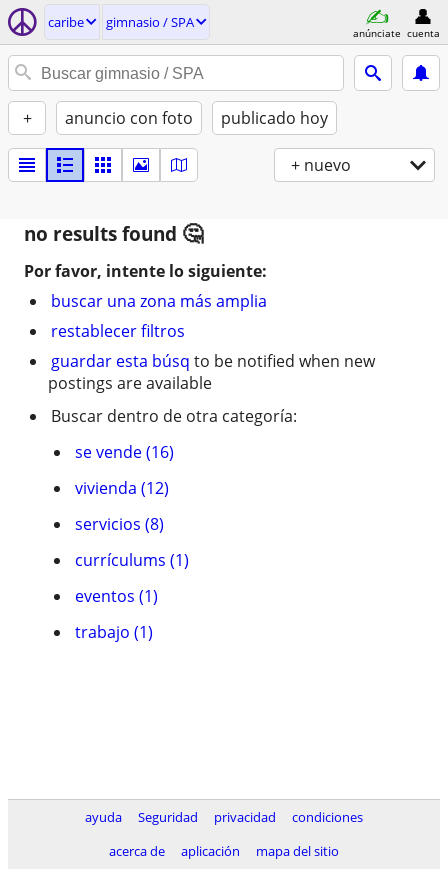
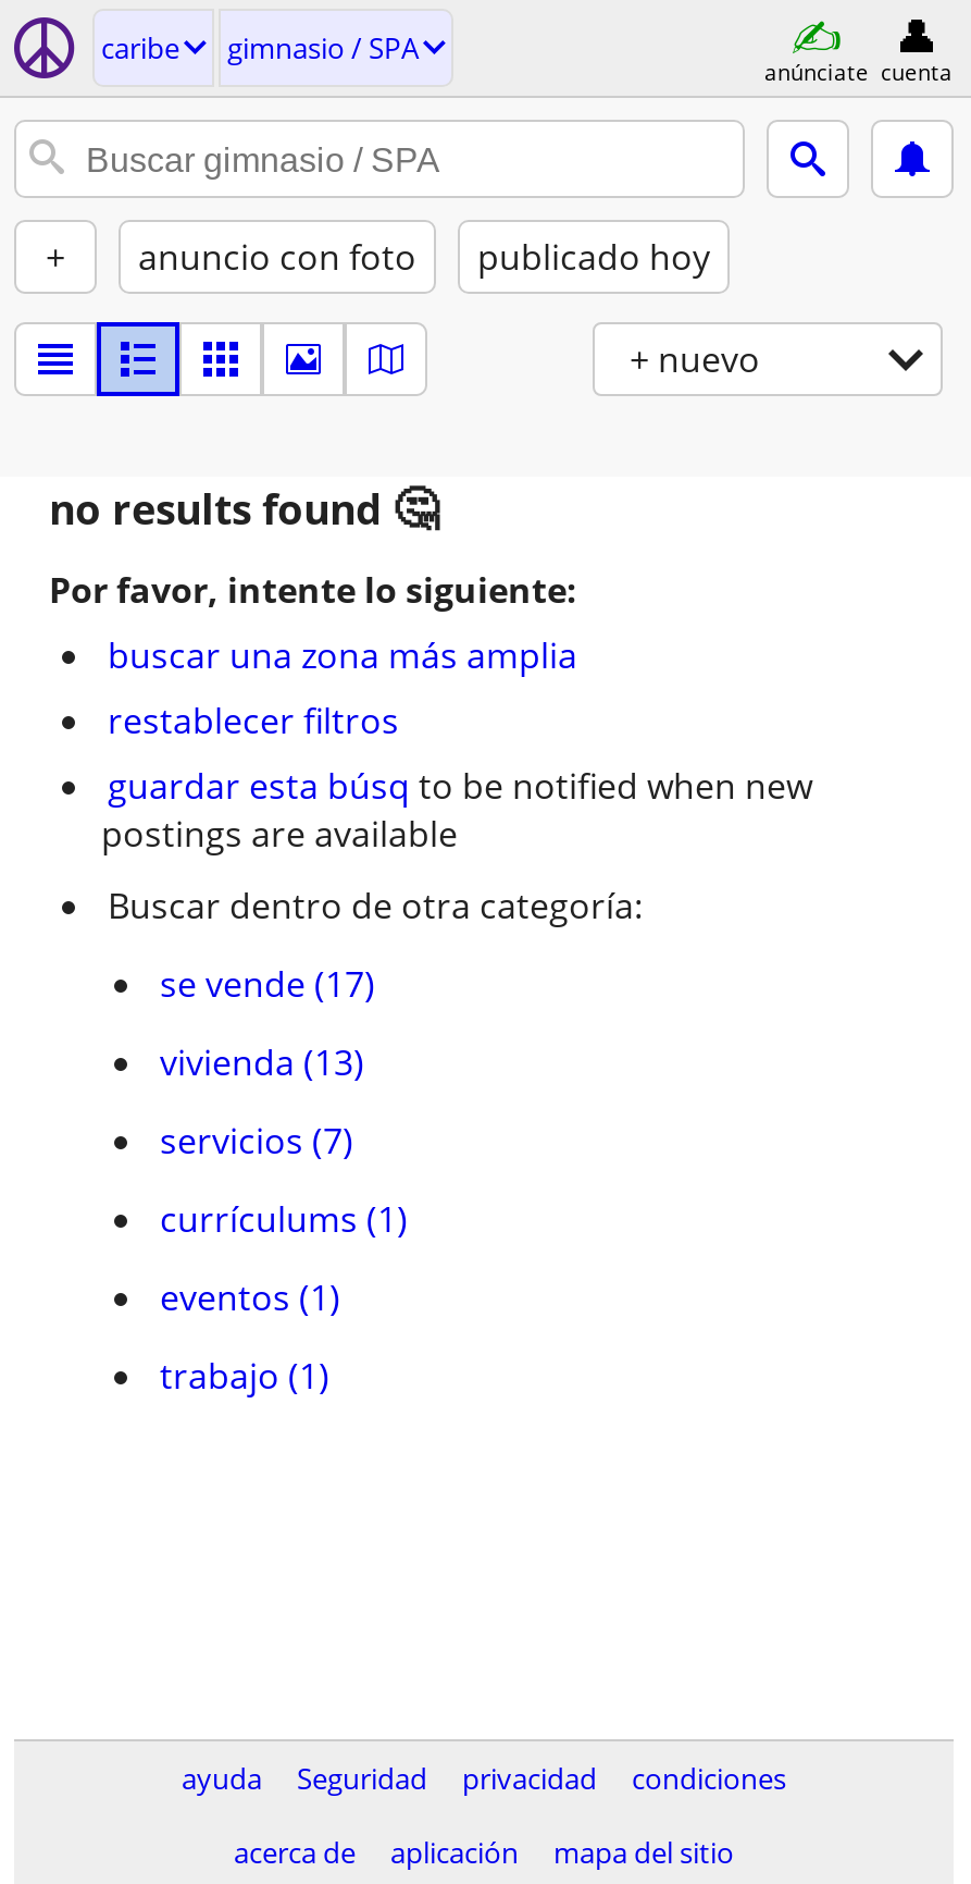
- se vende (16)
+ se vende (17)

- vivienda (12)
+ vivienda (13)

- servicios (8)
+ servicios (7)
